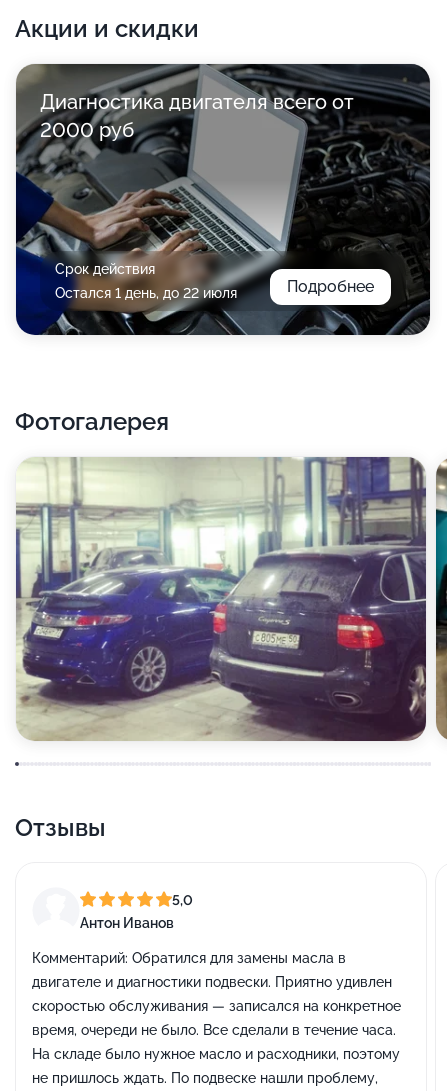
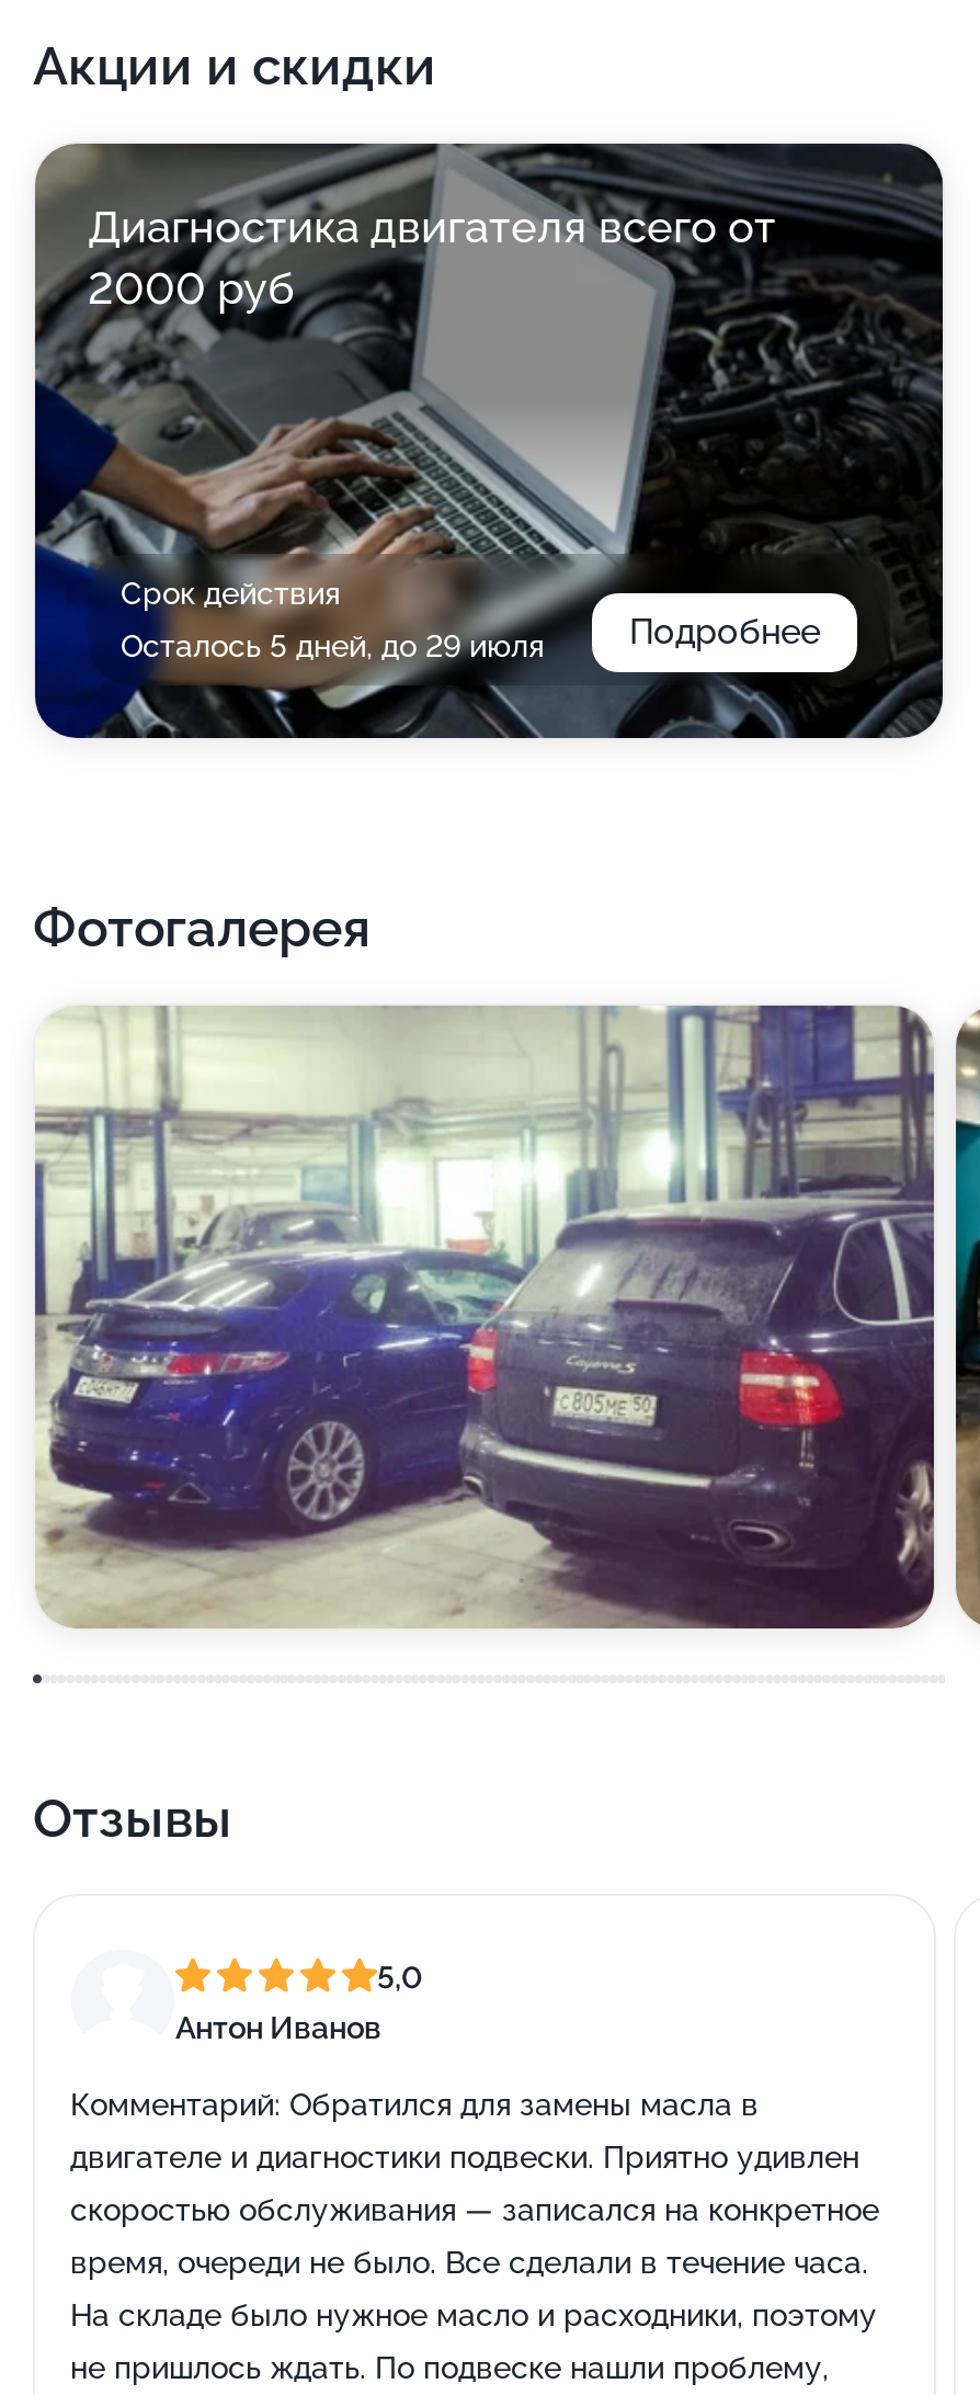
- Остался 1 день, до 22 июля
+ Осталось 5 дней, до 29 июля
